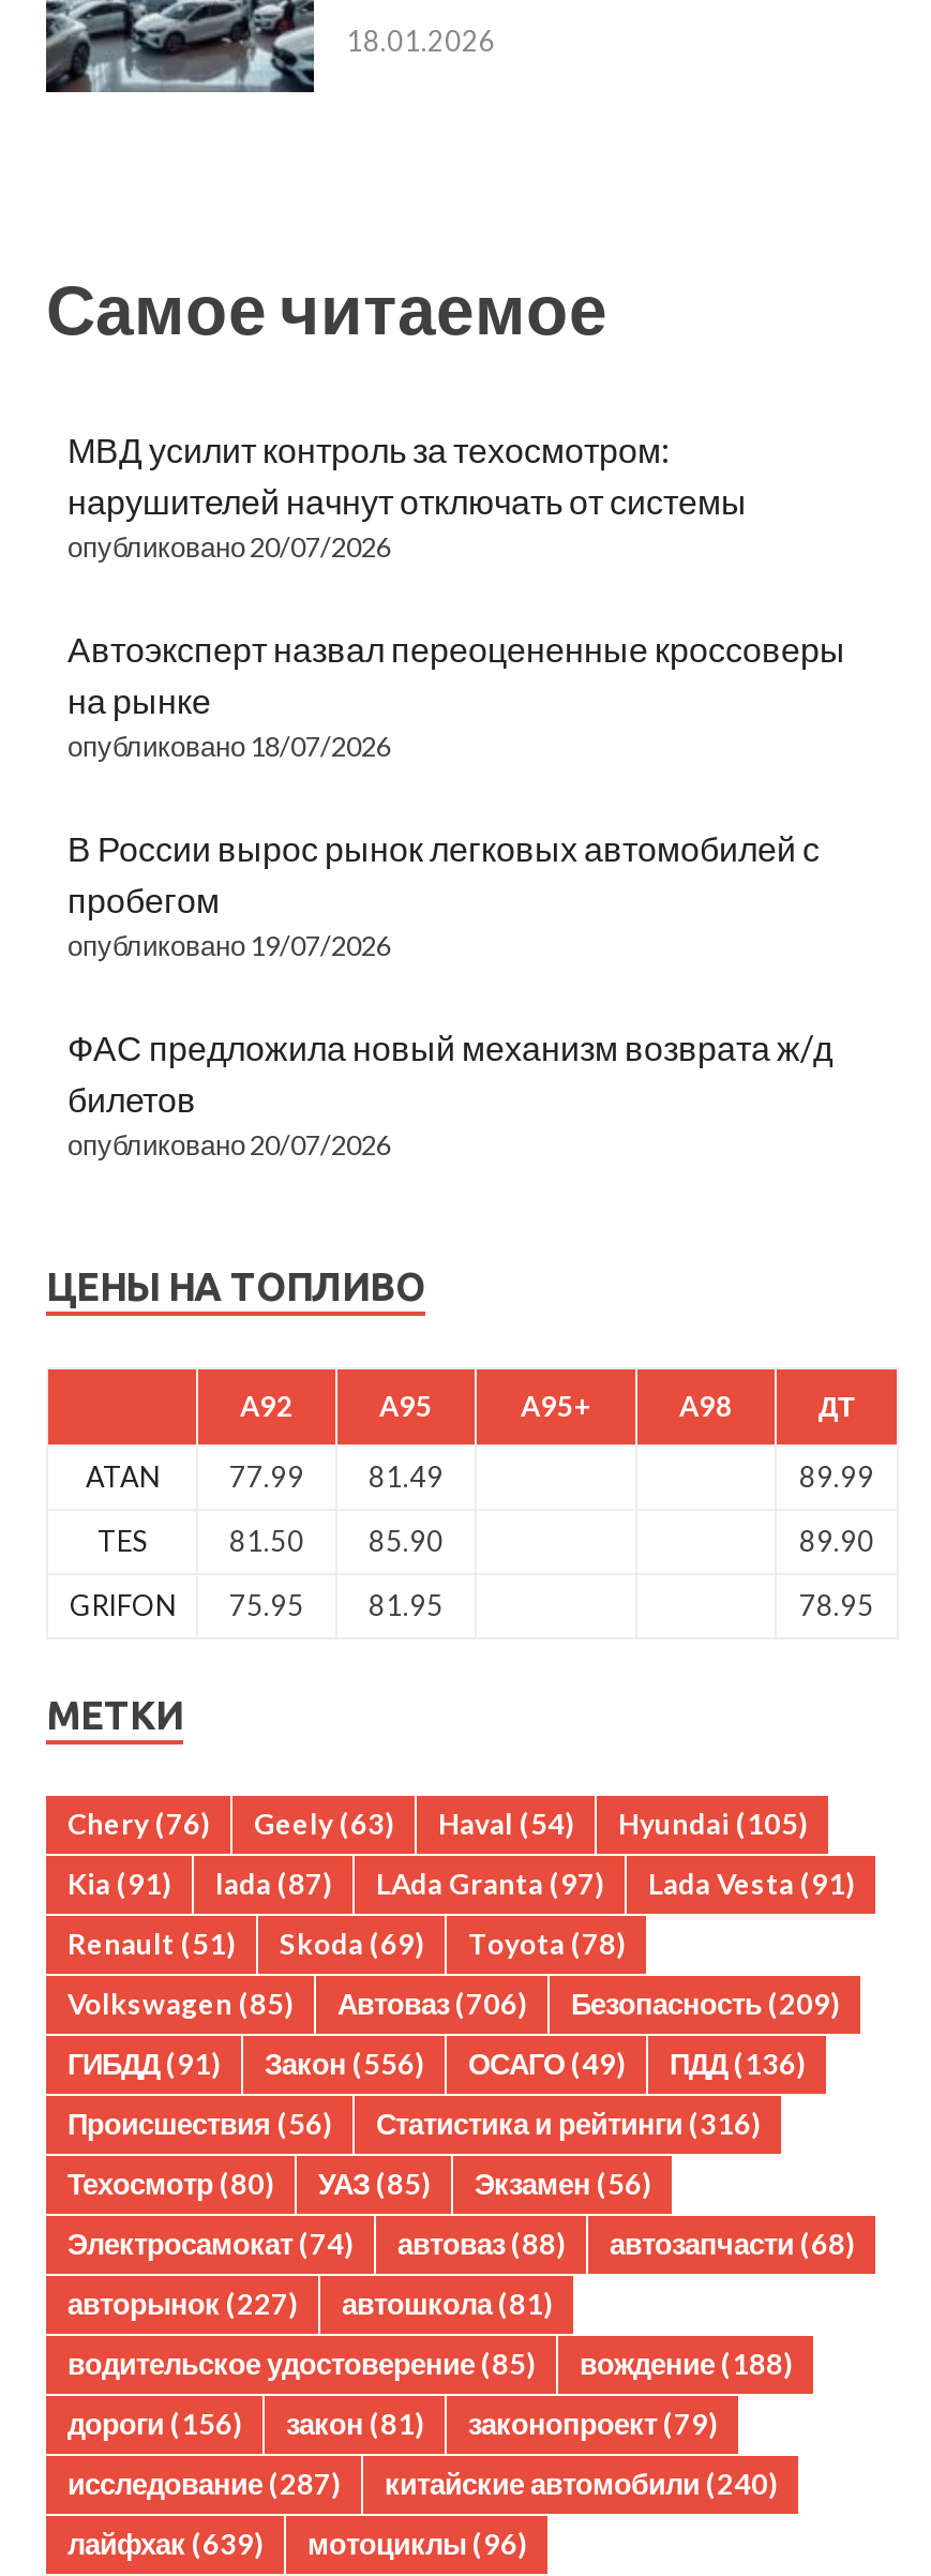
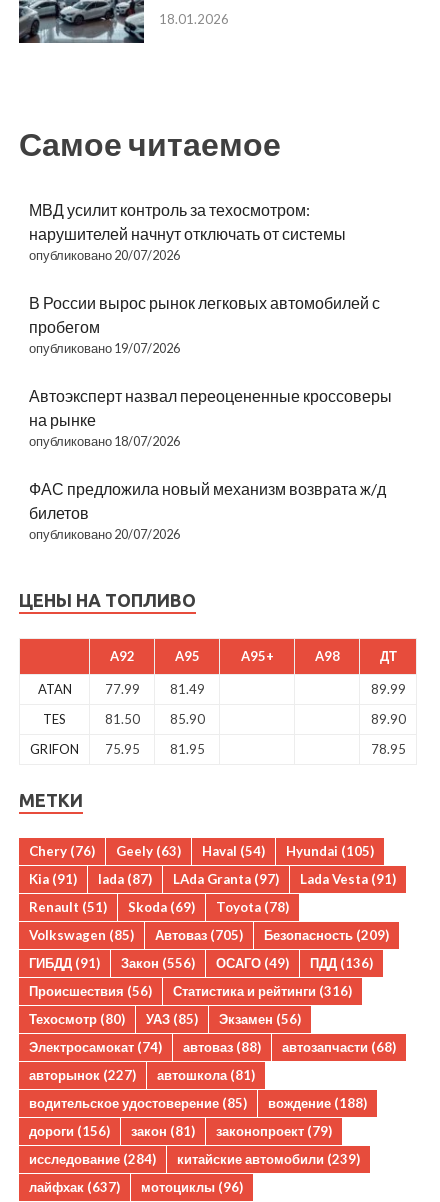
moved down: Автоэксперт назвал переоцененные кроссоверы | на рынке | опубликовано 18/07/2026

moved up: В России вырос рынок легковых автомобилей с | пробегом | опубликовано 19/07/2026

- Volkswagen (85) Автоваз (706) Безопасность (209)
+ Volkswagen (85) Автоваз (705) Безопасность (209)

- исследование (287)
+ исследование (284)

- китайские автомобили (240)
+ китайские автомобили (239)

- лайфхак (639) мотоциклы (96)
+ лайфхак (637) мотоциклы (96)
